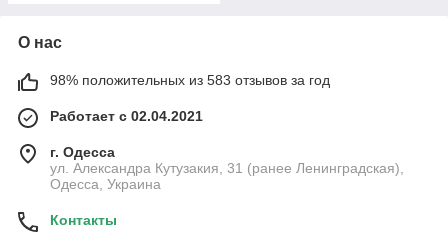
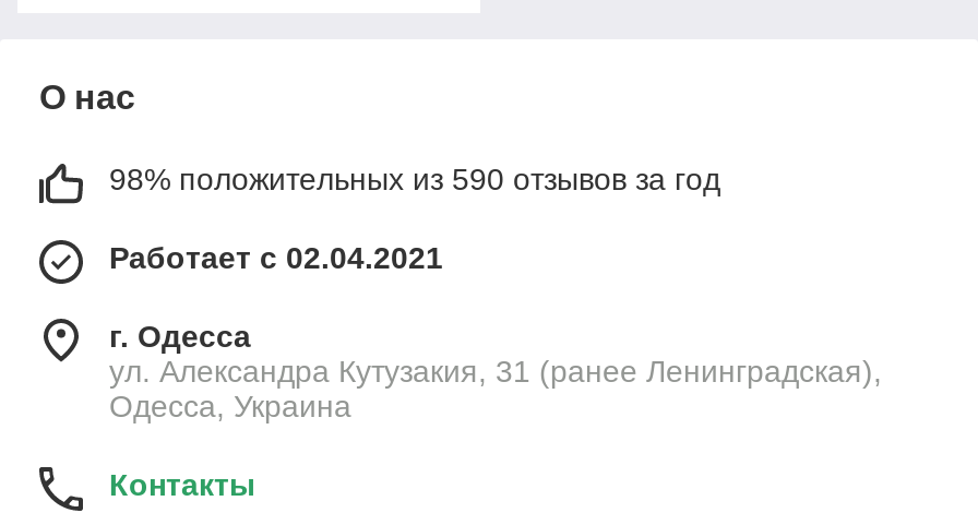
- 98% положительных из 583 отзывов за год
+ 98% положительных из 590 отзывов за год
